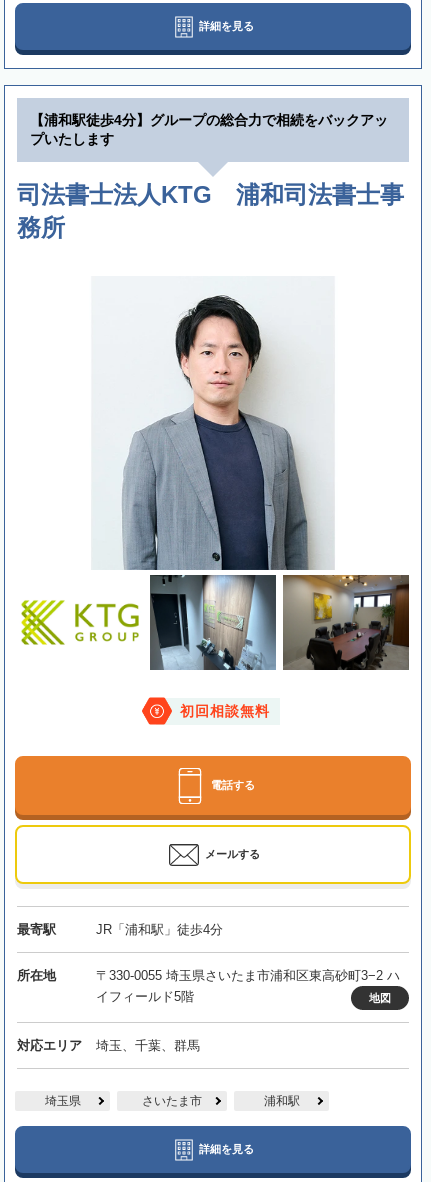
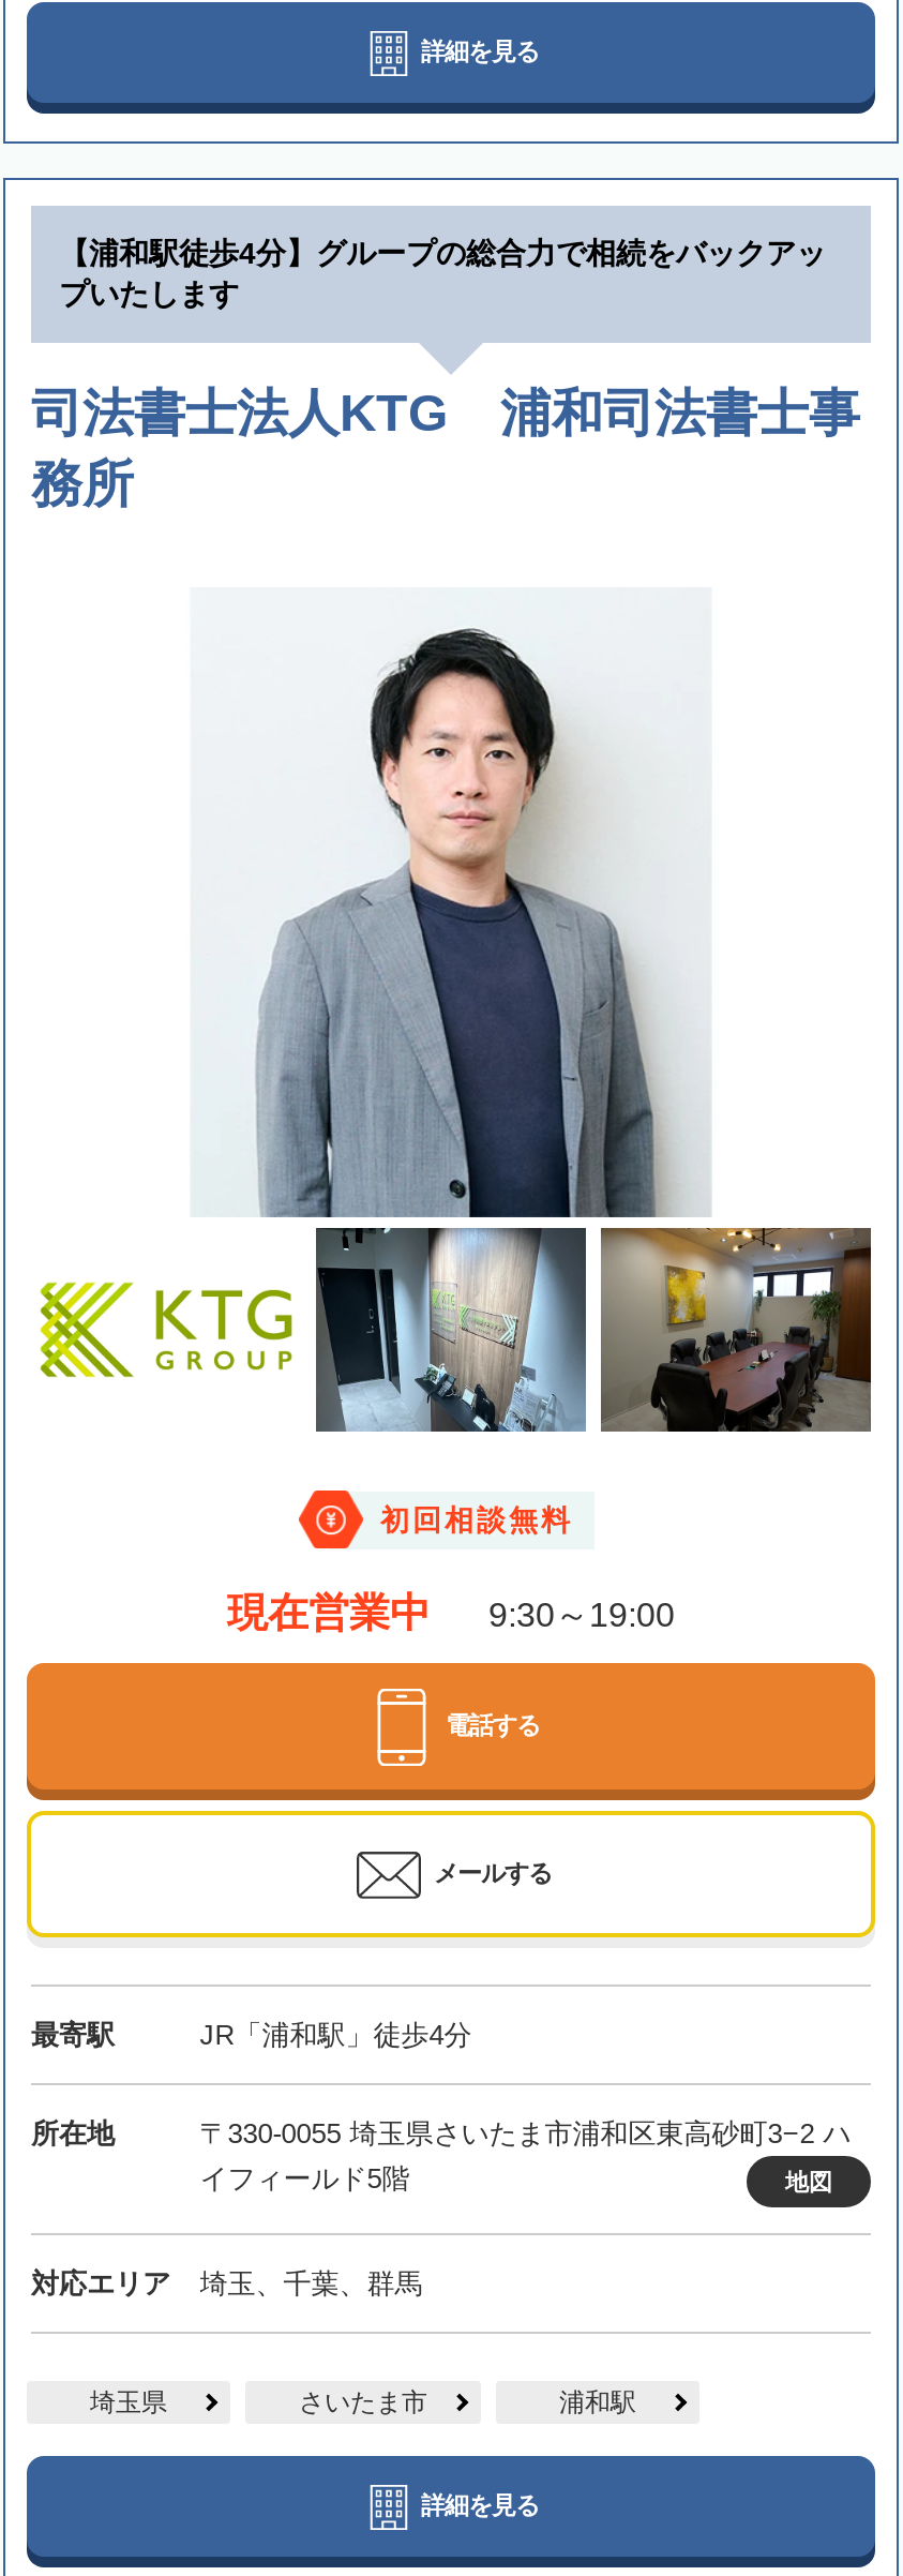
+ 現在営業中
+ 9:30～19:00
